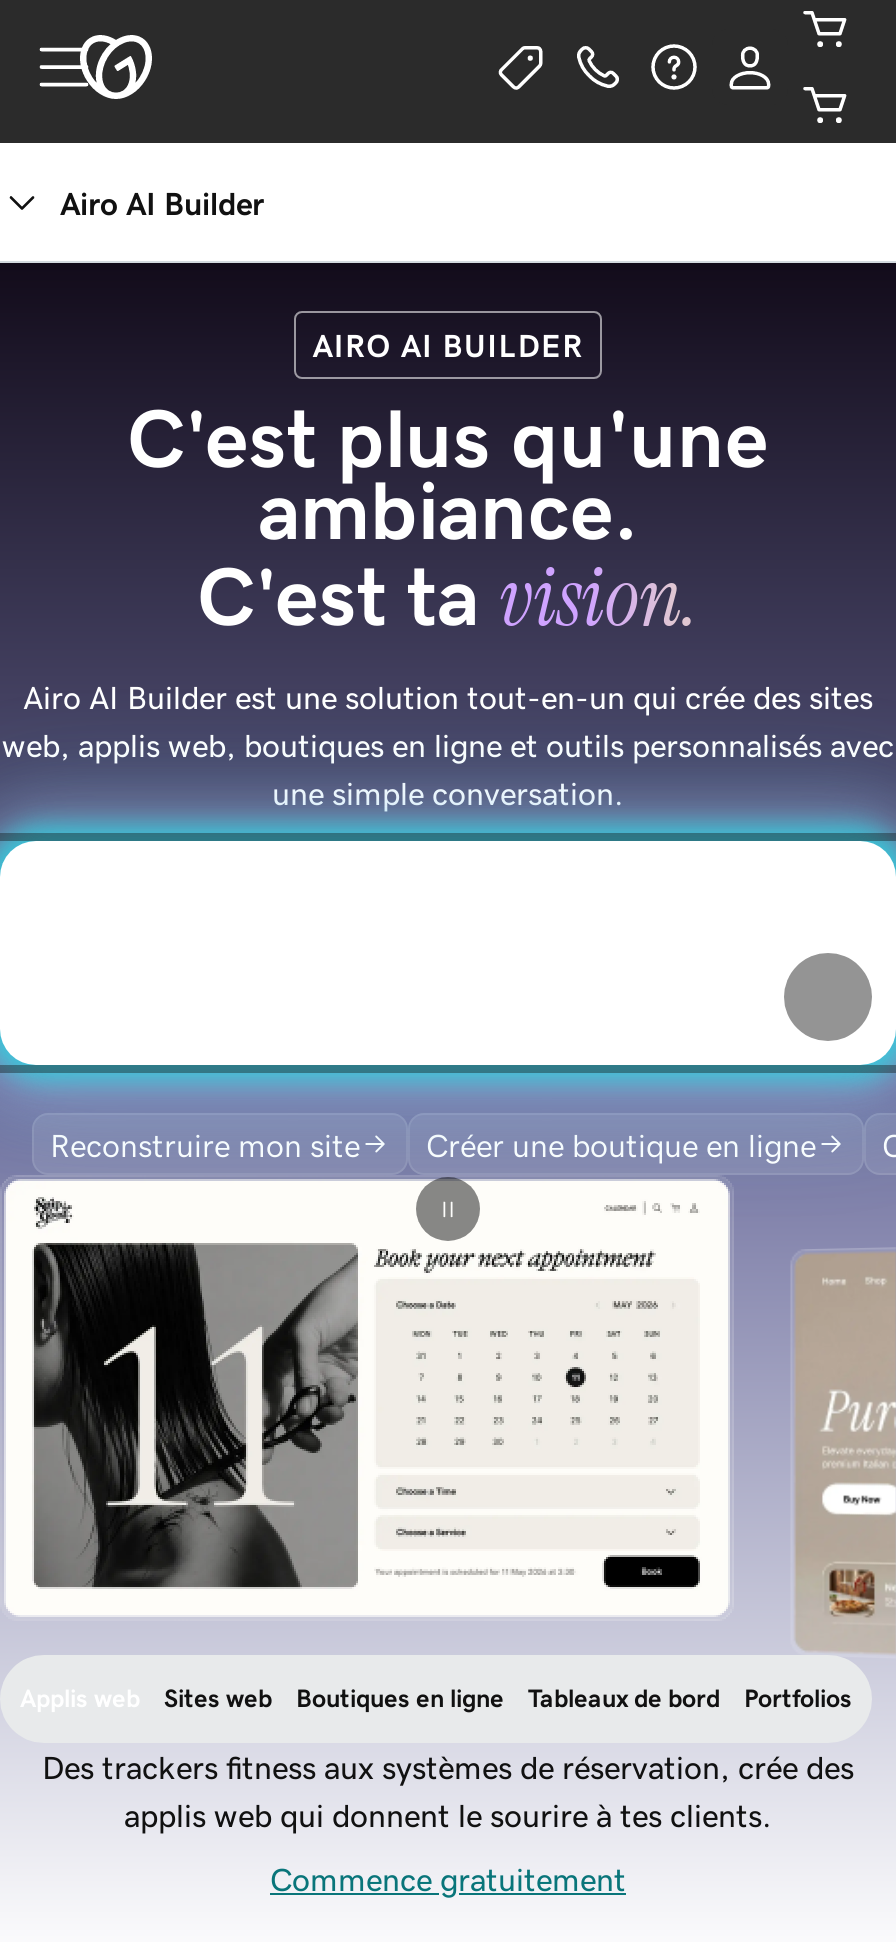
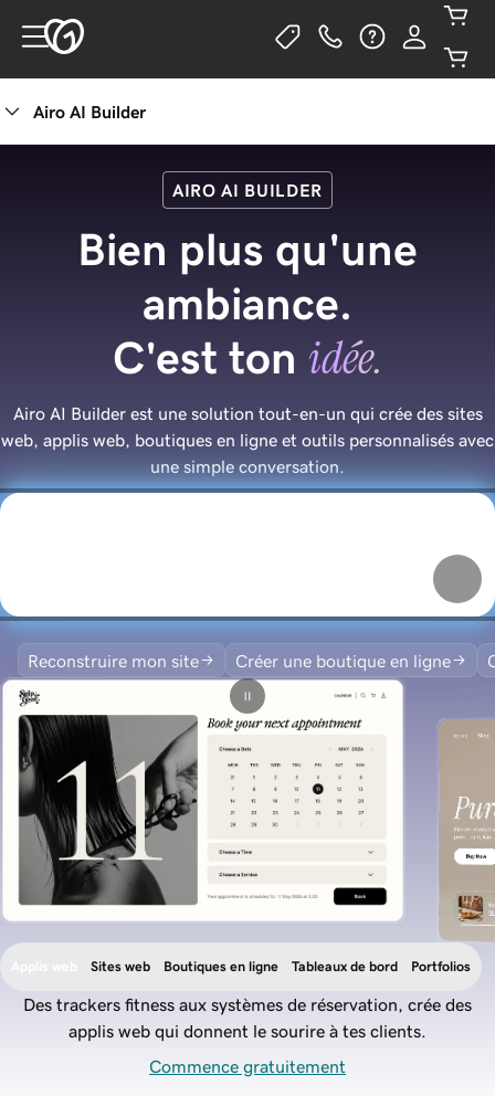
- C'est plus qu'une
+ Bien plus qu'une

- C'est ta vision.
+ C'est ton idée.
